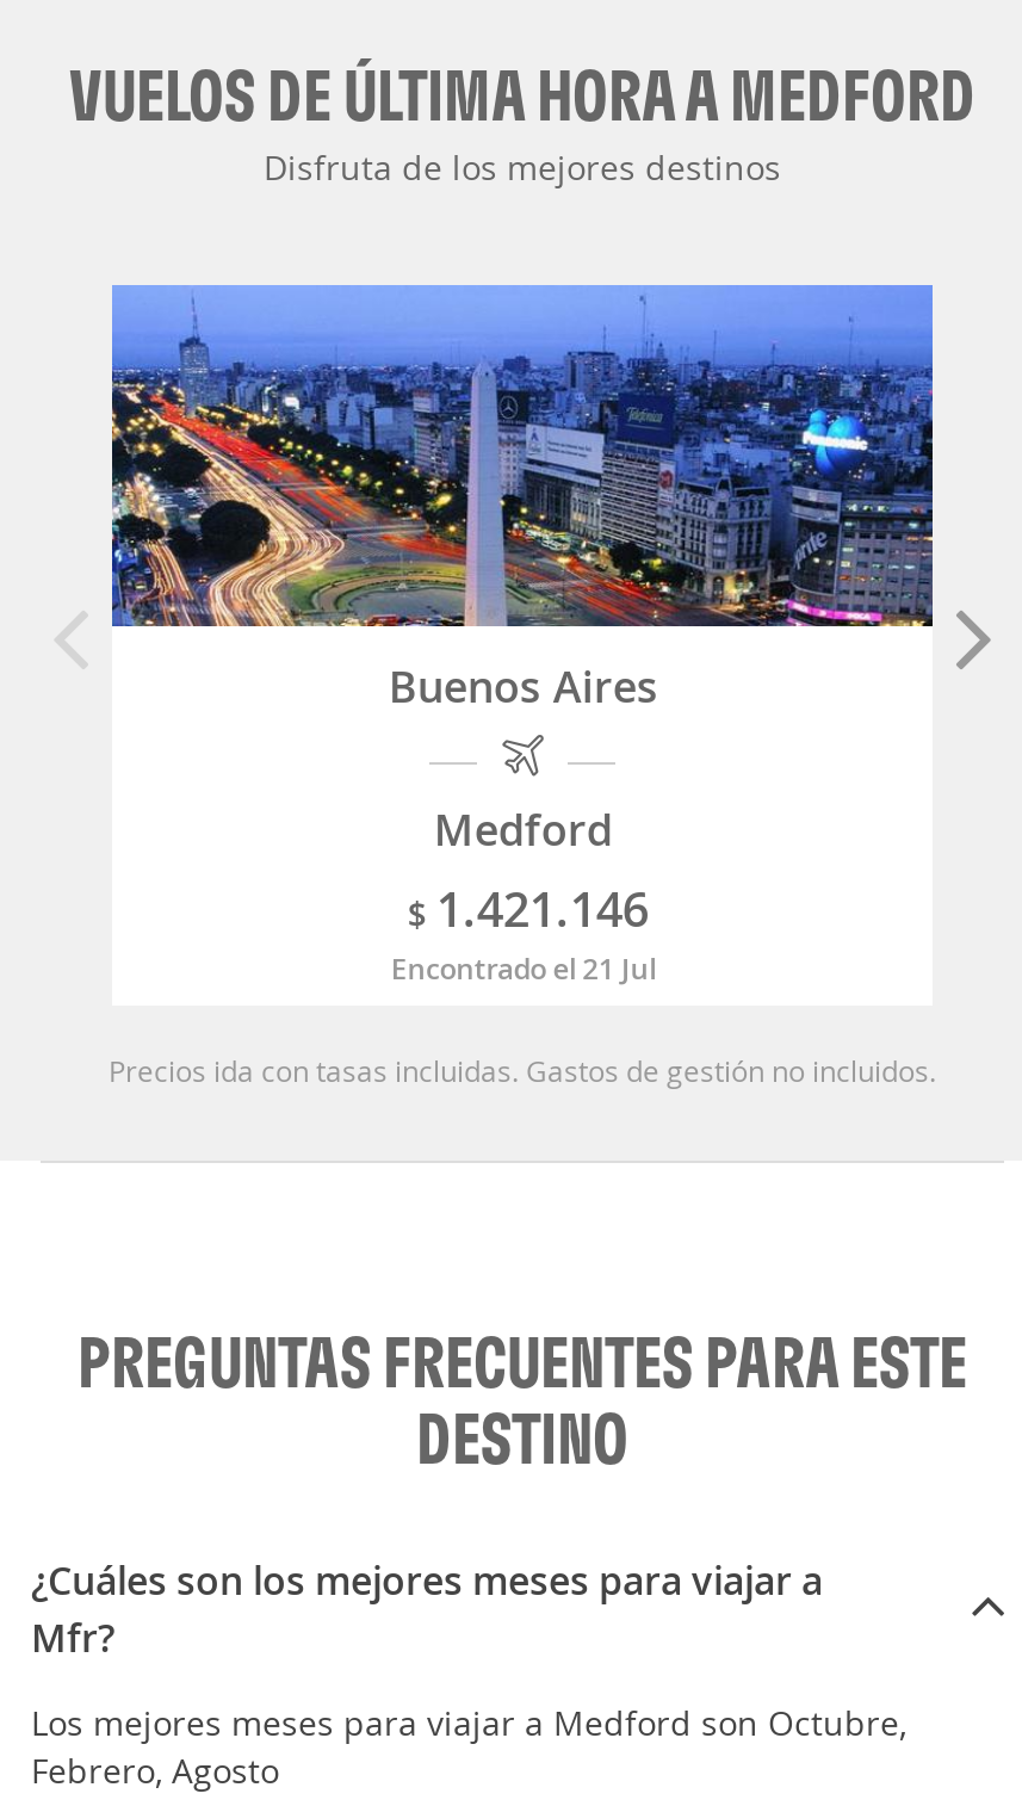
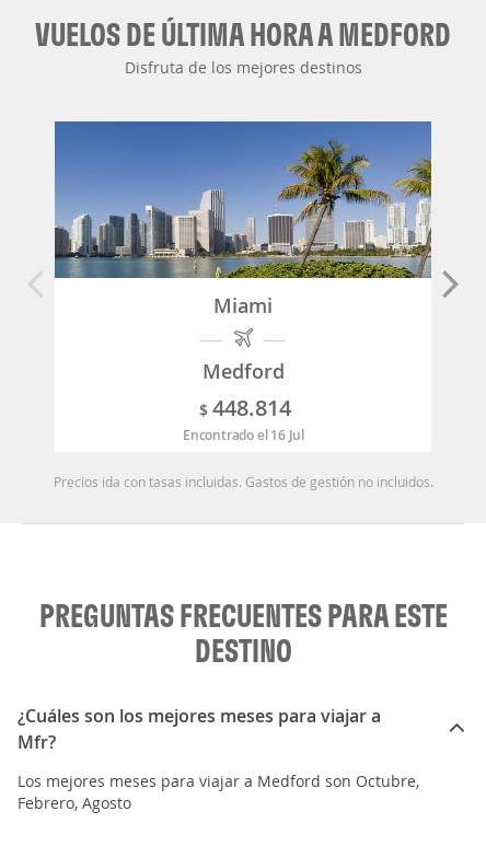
- [image]
- Buenos Aires
+ [image]
+ Miami

- $ 1.421.146
+ $ 448.814

- Encontrado el 21 Jul
+ Encontrado el 16 Jul
